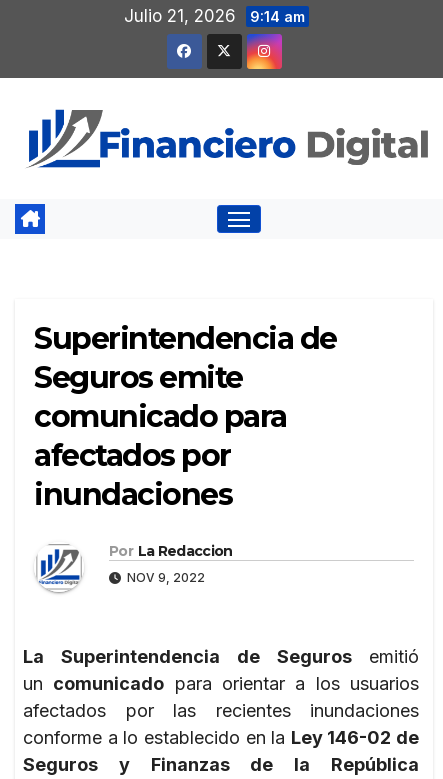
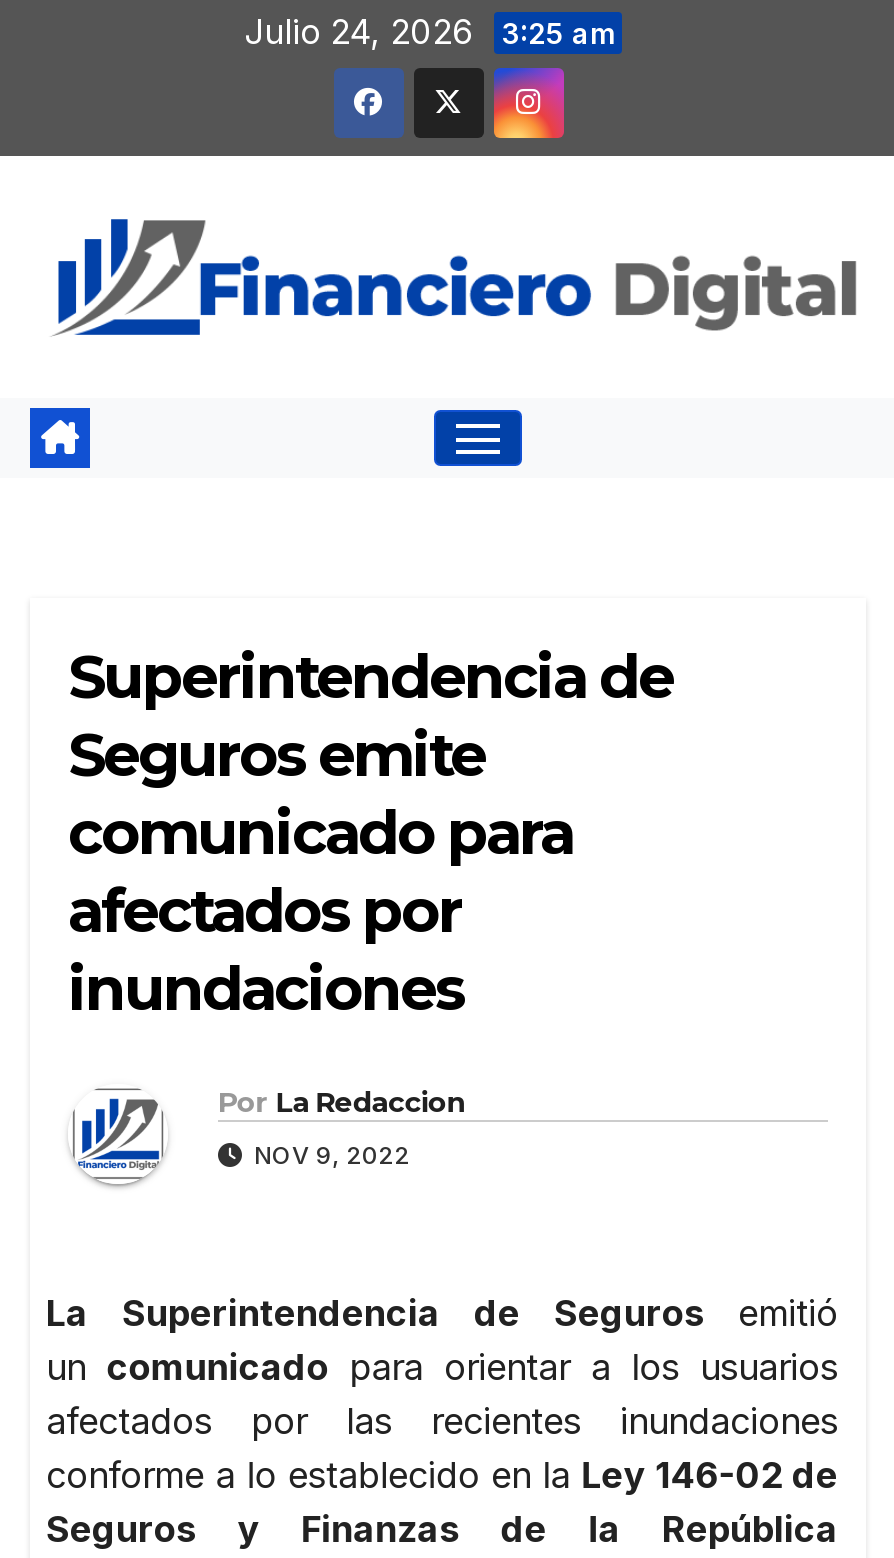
- Julio 21, 2026 9:14 am
+ Julio 24, 2026 3:25 am
